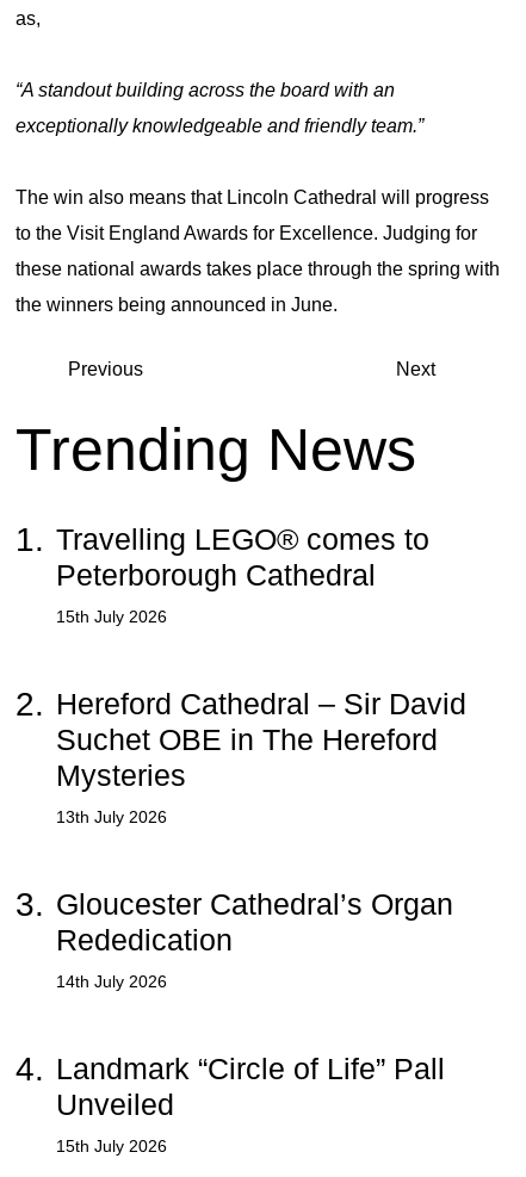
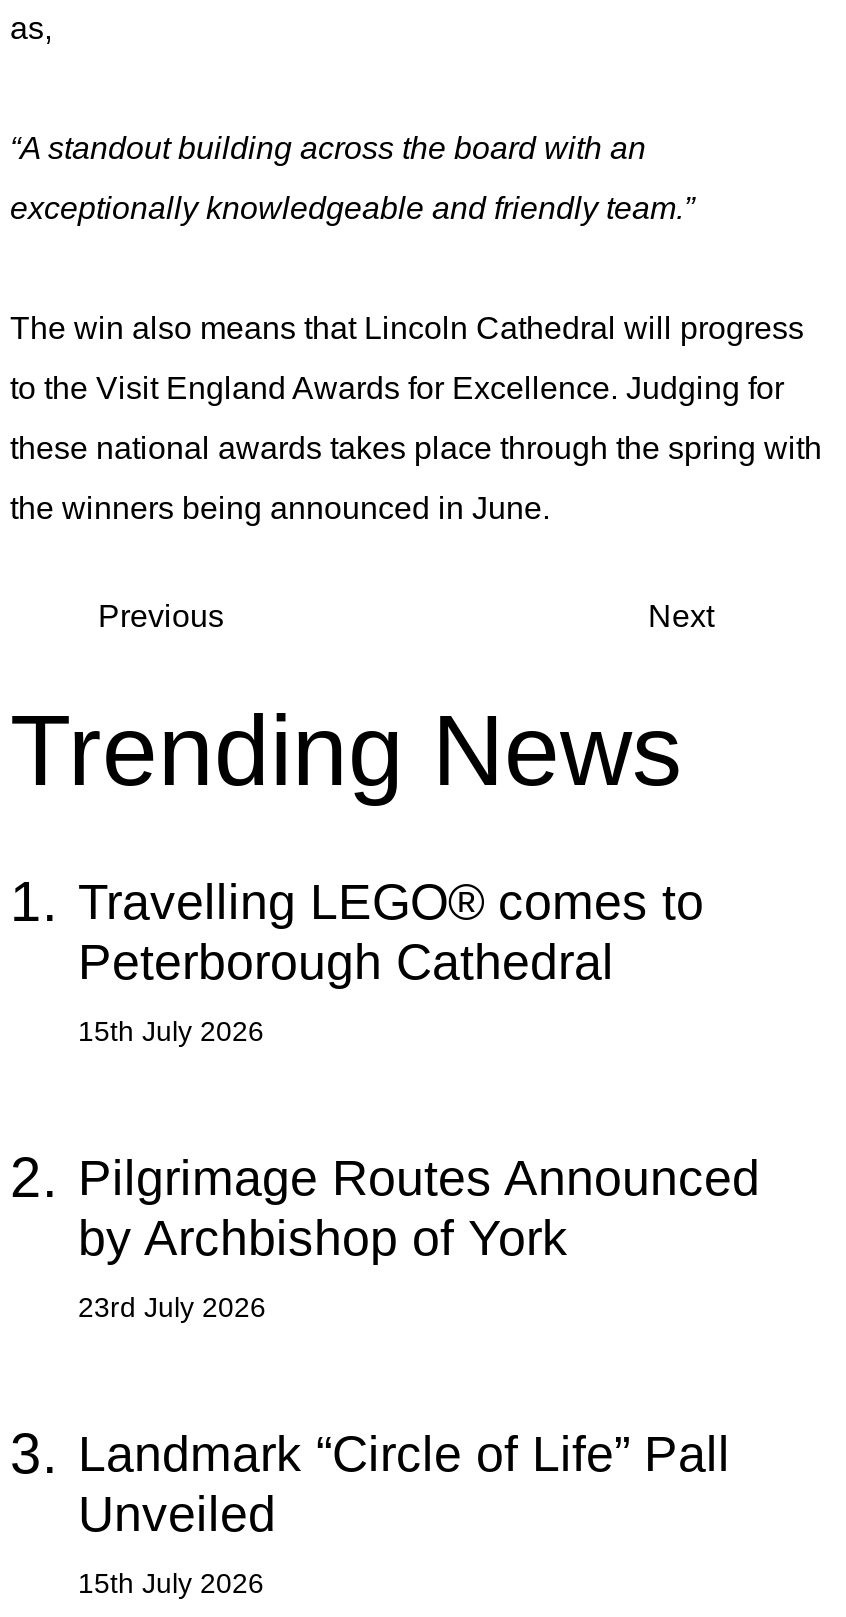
- 2. Hereford Cathedral – Sir David
- Suchet OBE in The Hereford
- Mysteries
- 13th July 2026
- 3. Gloucester Cathedral’s Organ
- Rededication
- 14th July 2026
- 4. Landmark “Circle of Life” Pall
+ 2. Pilgrimage Routes Announced
+ by Archbishop of York
+ 23rd July 2026
+ 3. Landmark “Circle of Life” Pall
